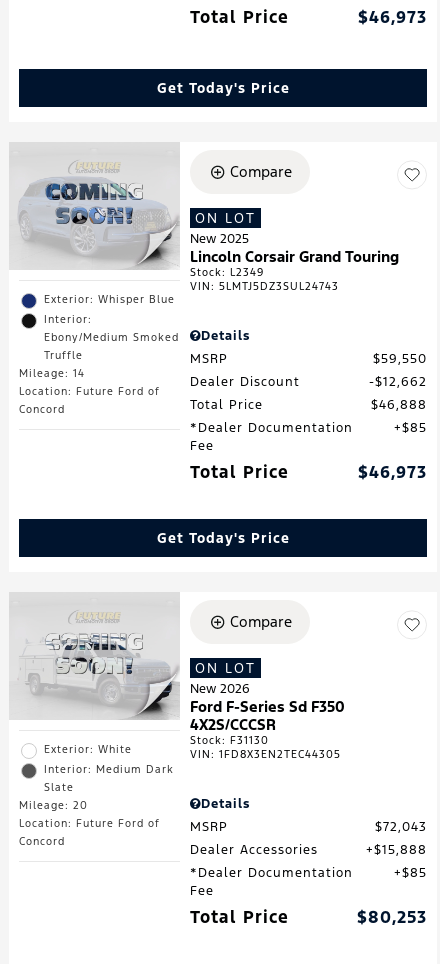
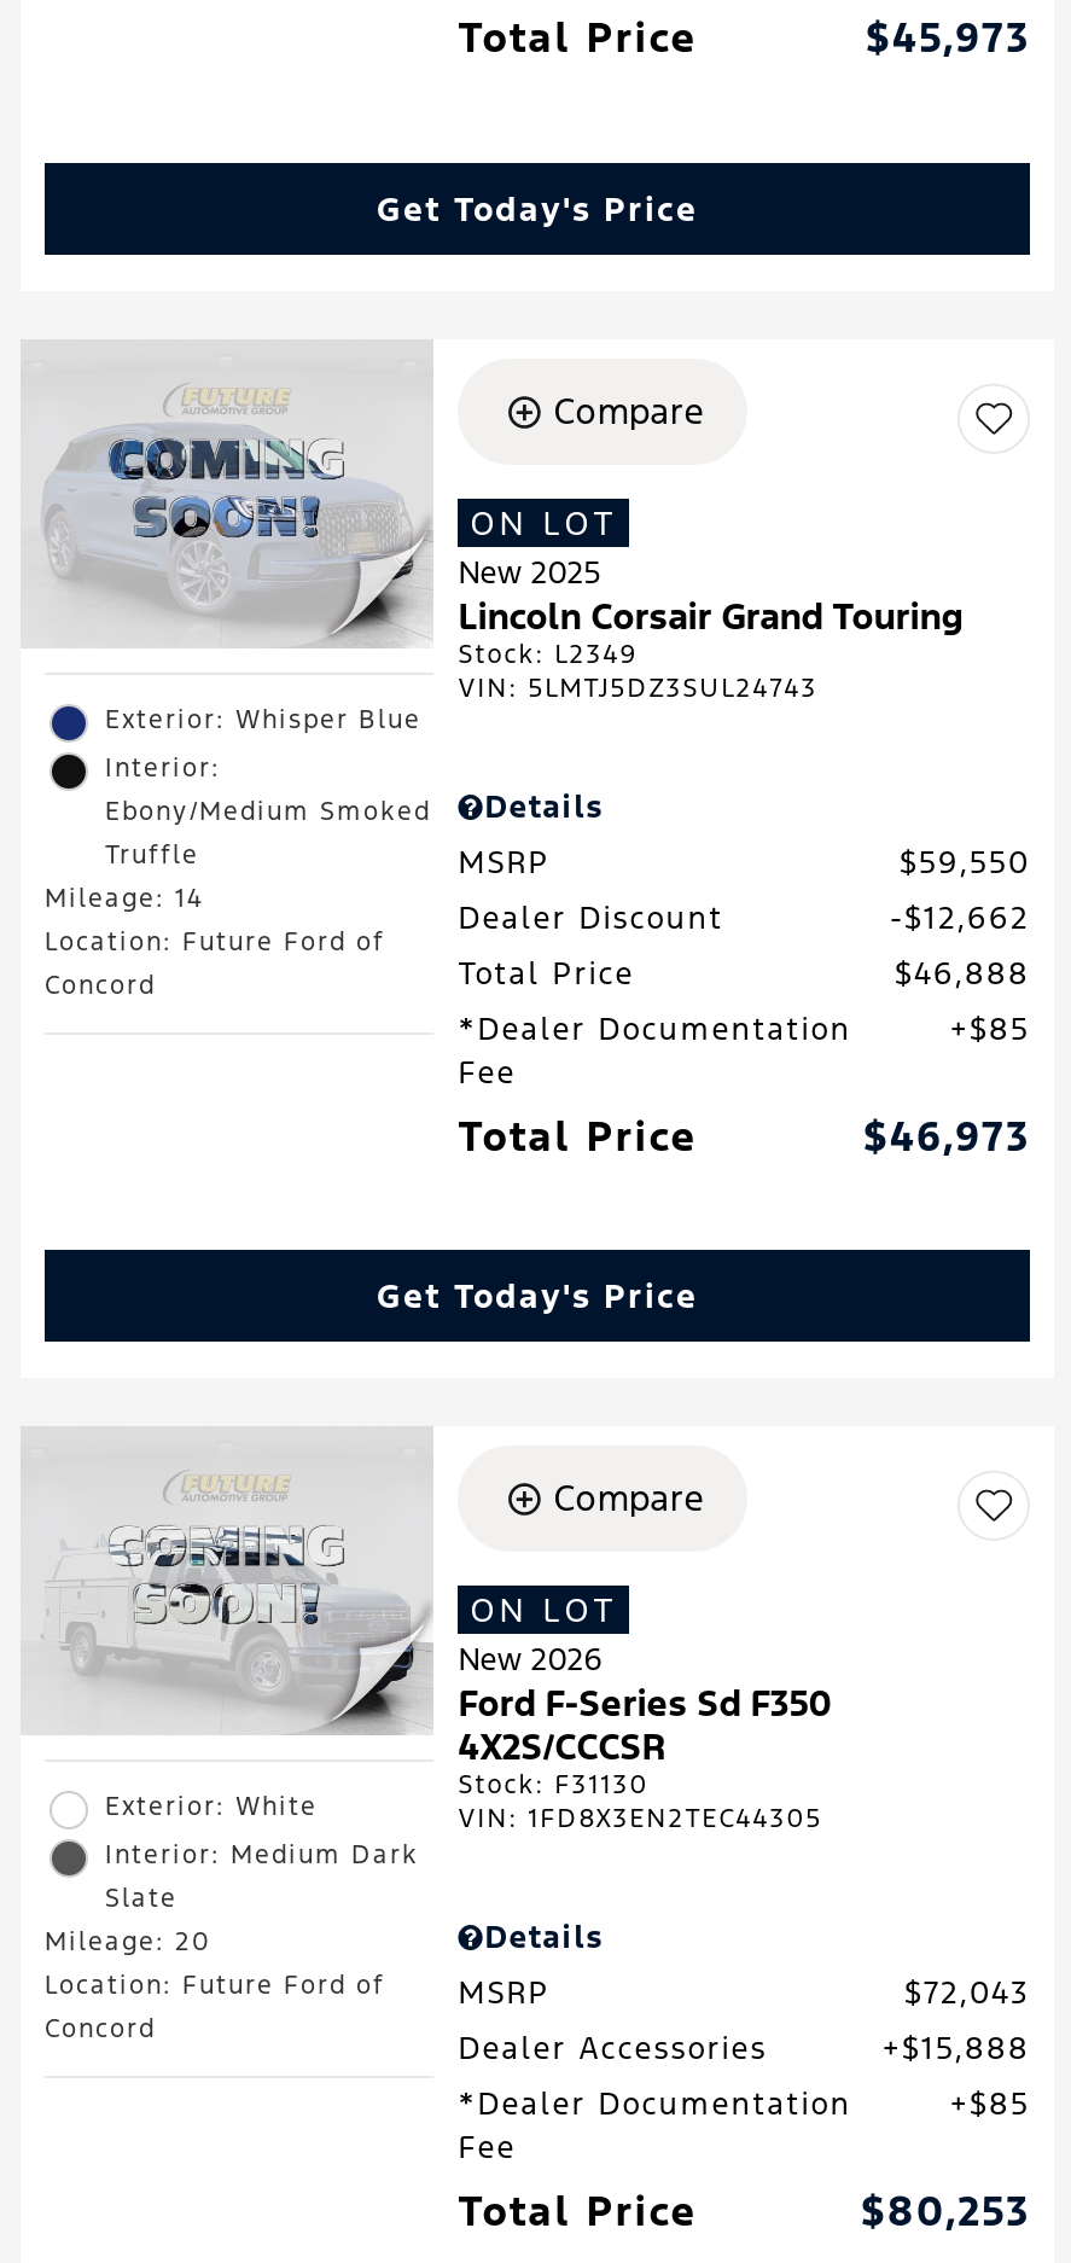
- $46,973
+ $45,973
